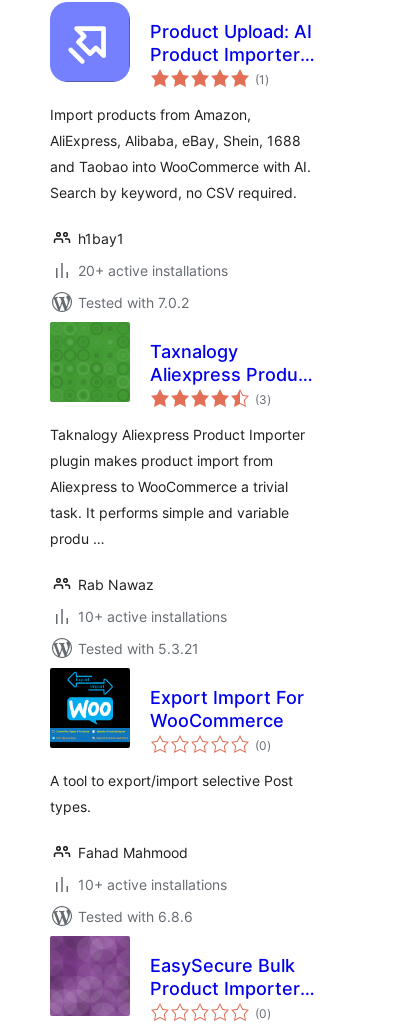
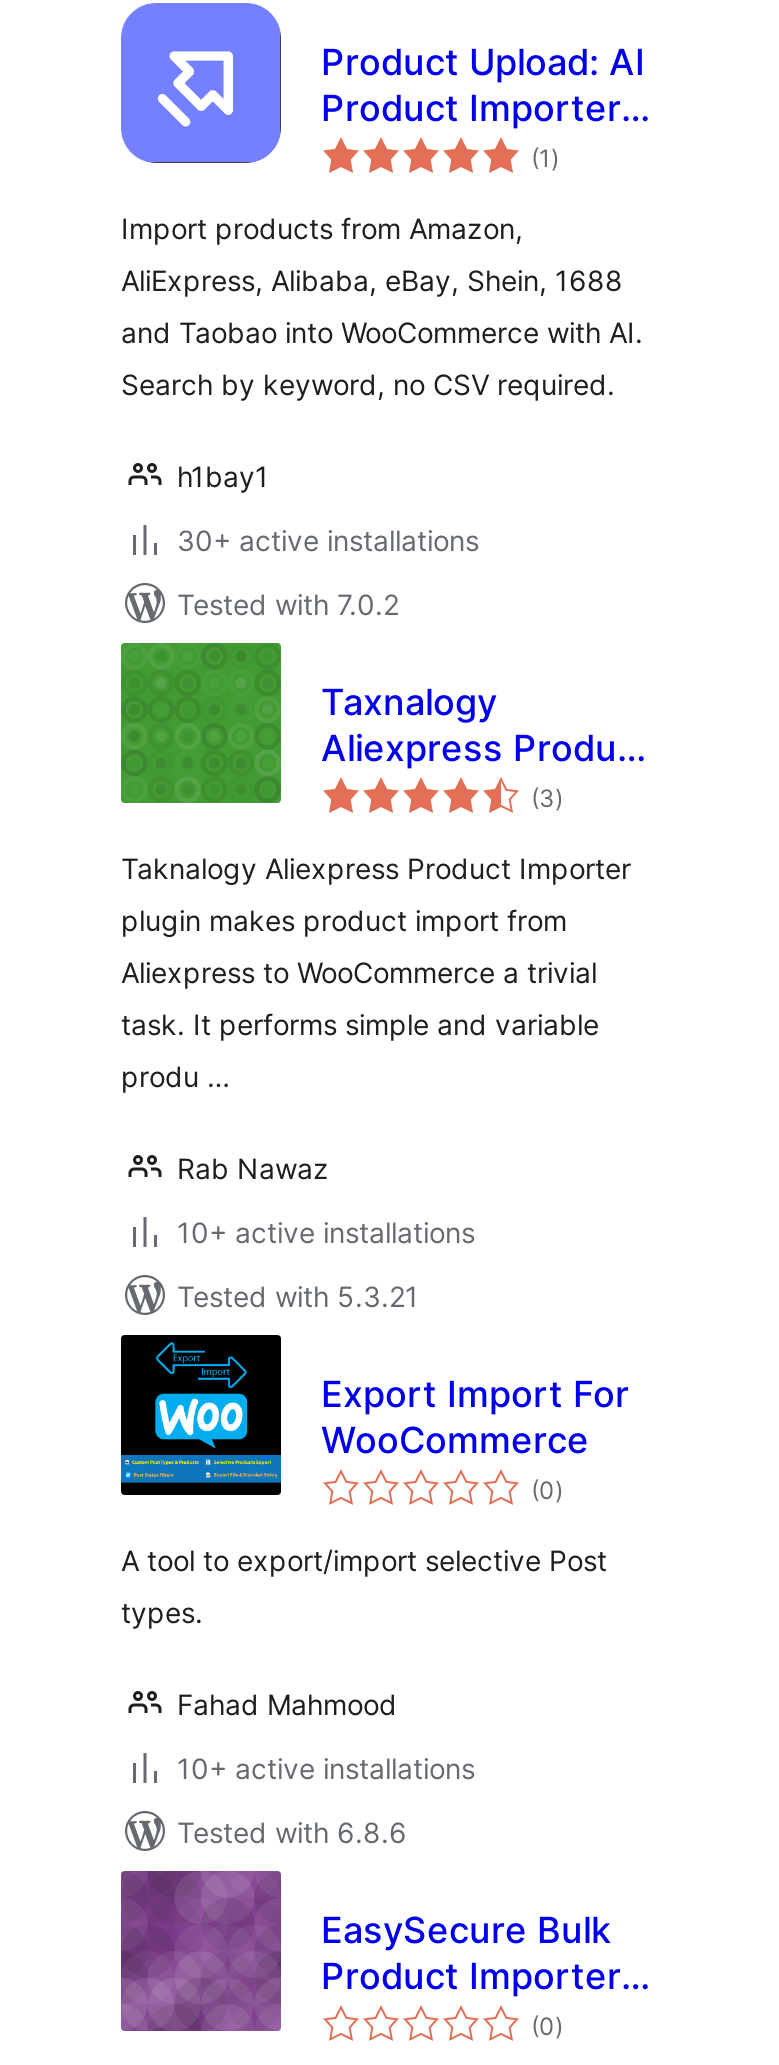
- 20+ active installations
+ 30+ active installations
